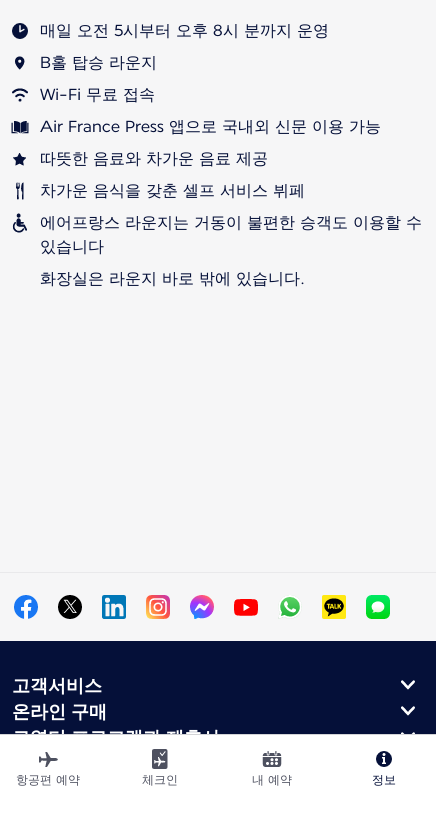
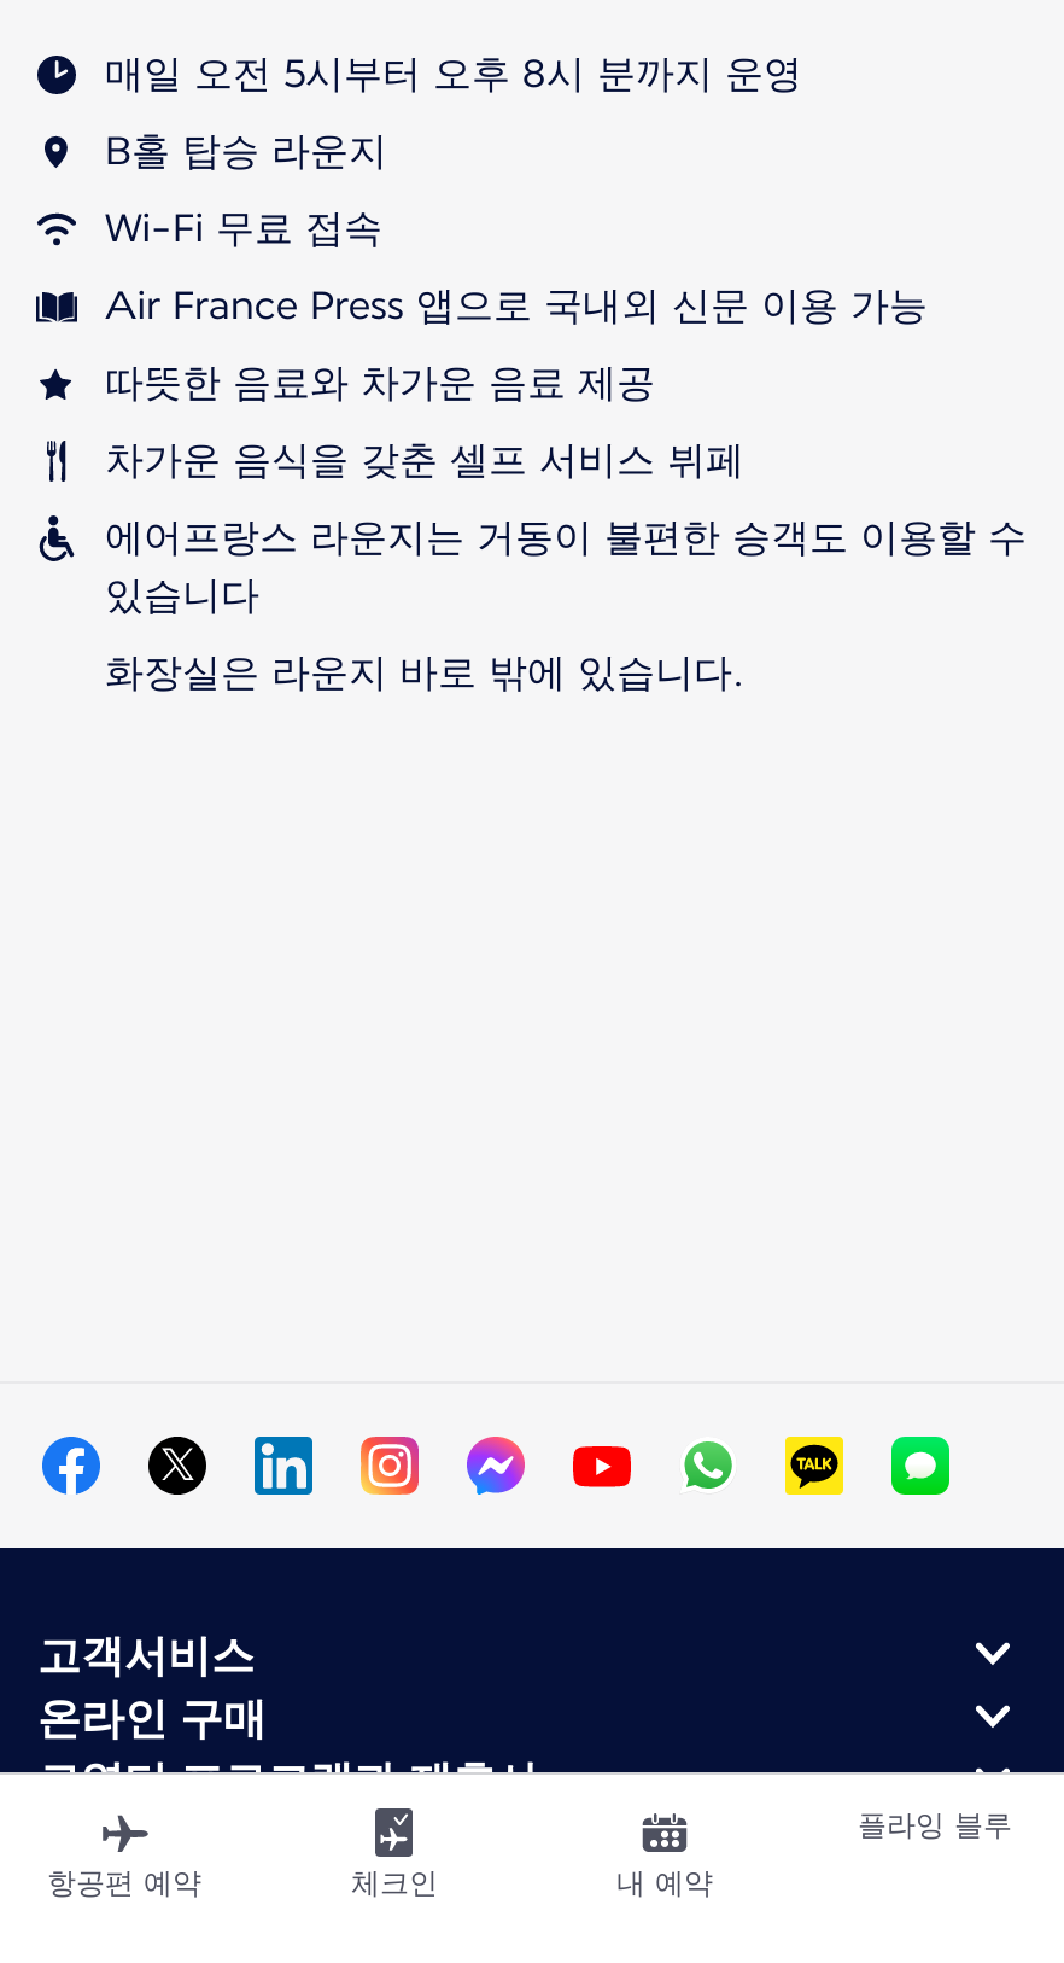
- 정보
+ 플라잉 블루
